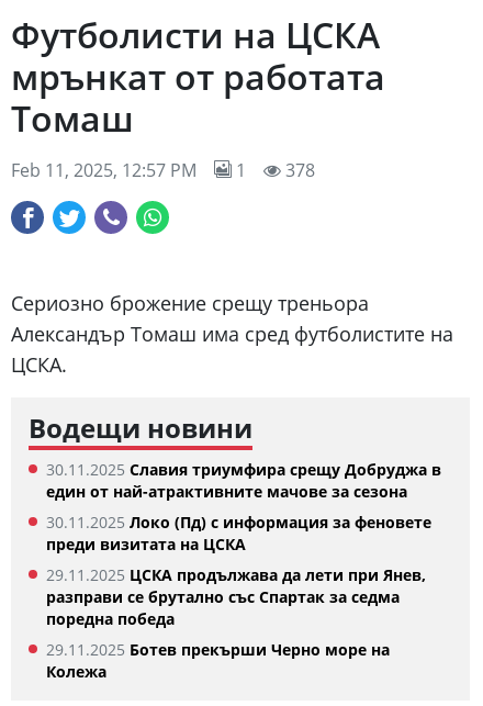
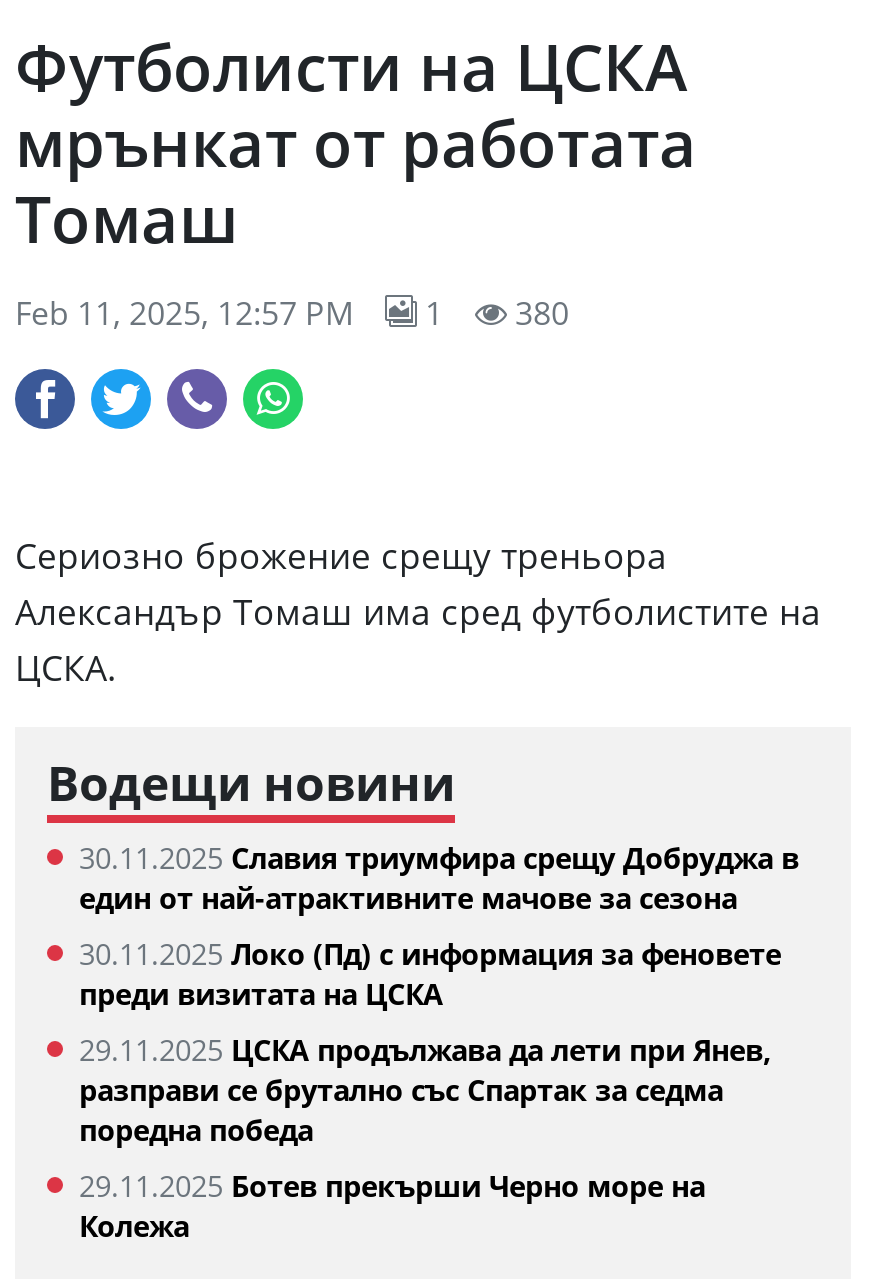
- Feb 11, 2025, 12:57 PM 1 378
+ Feb 11, 2025, 12:57 PM 1 380
